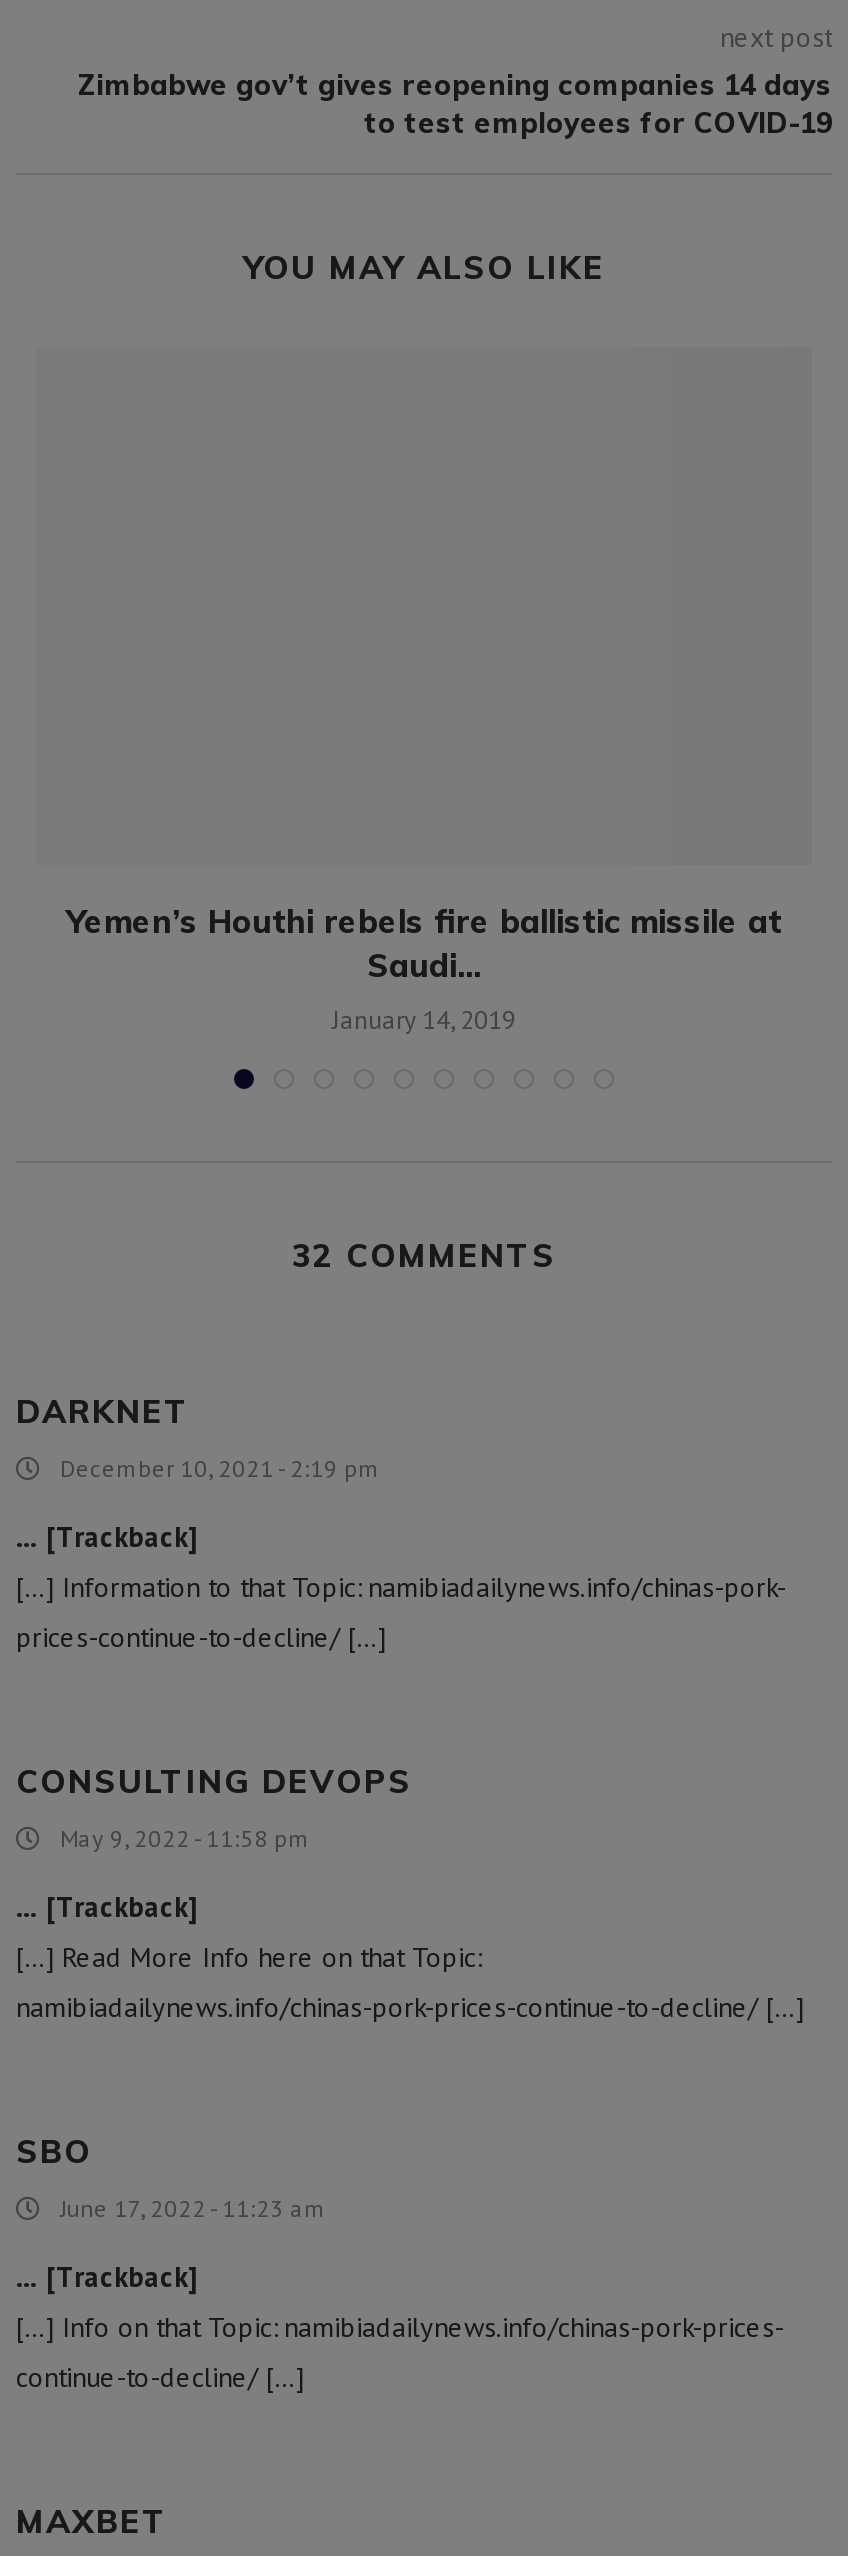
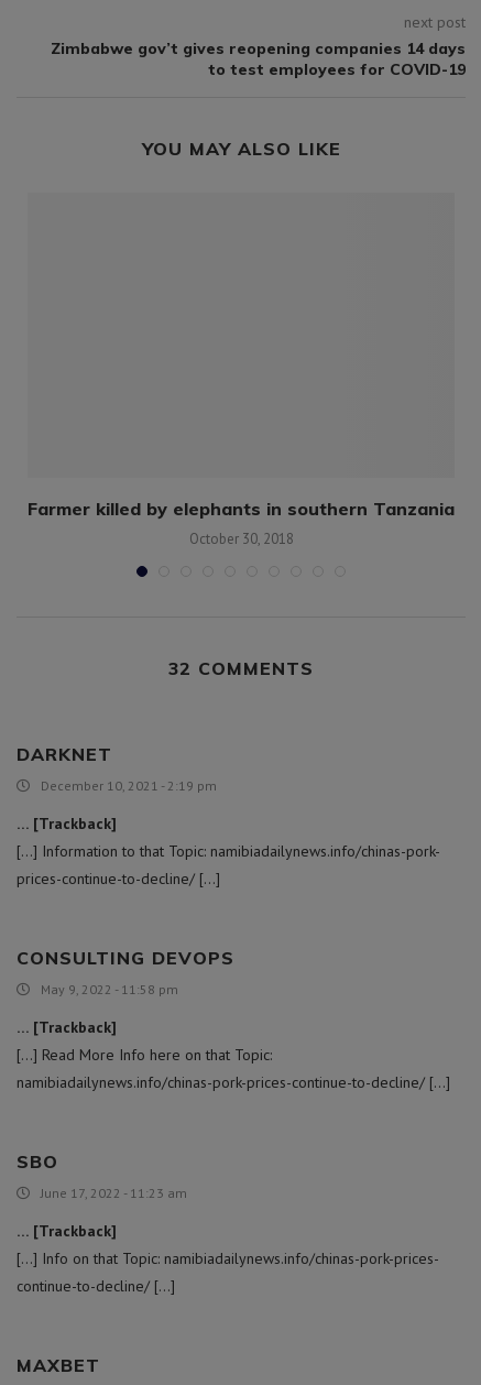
- Yemen’s Houthi rebels fire ballistic missile at
- Saudi...
- January 14, 2019
+ Farmer killed by elephants in southern Tanzania
+ October 30, 2018
